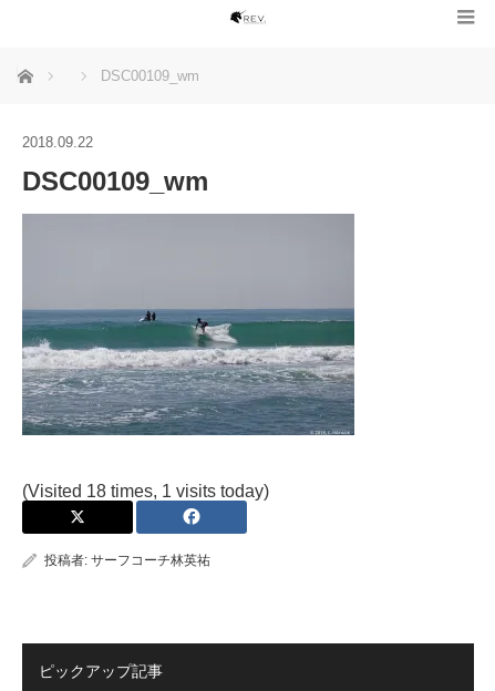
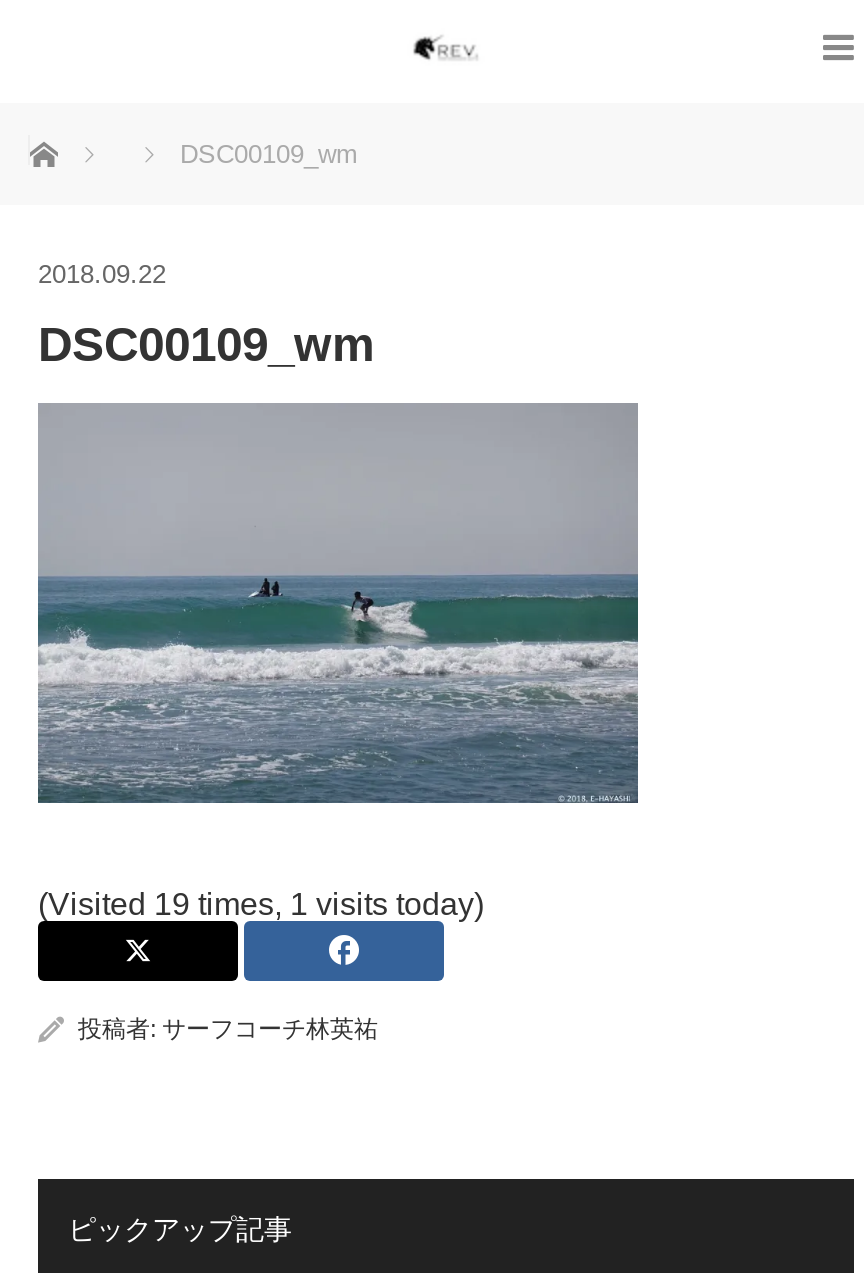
- (Visited 18 times, 1 visits today)
+ (Visited 19 times, 1 visits today)
